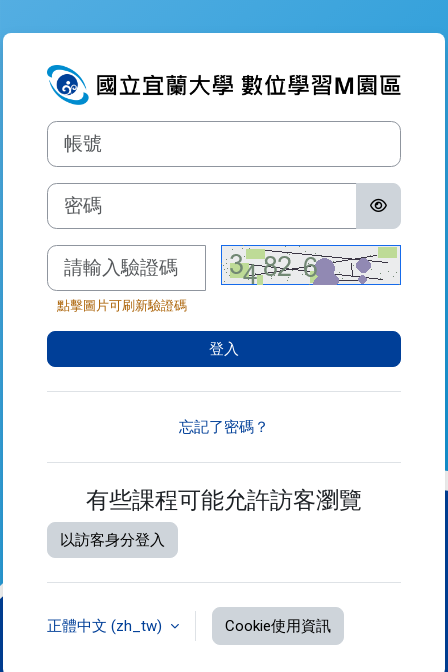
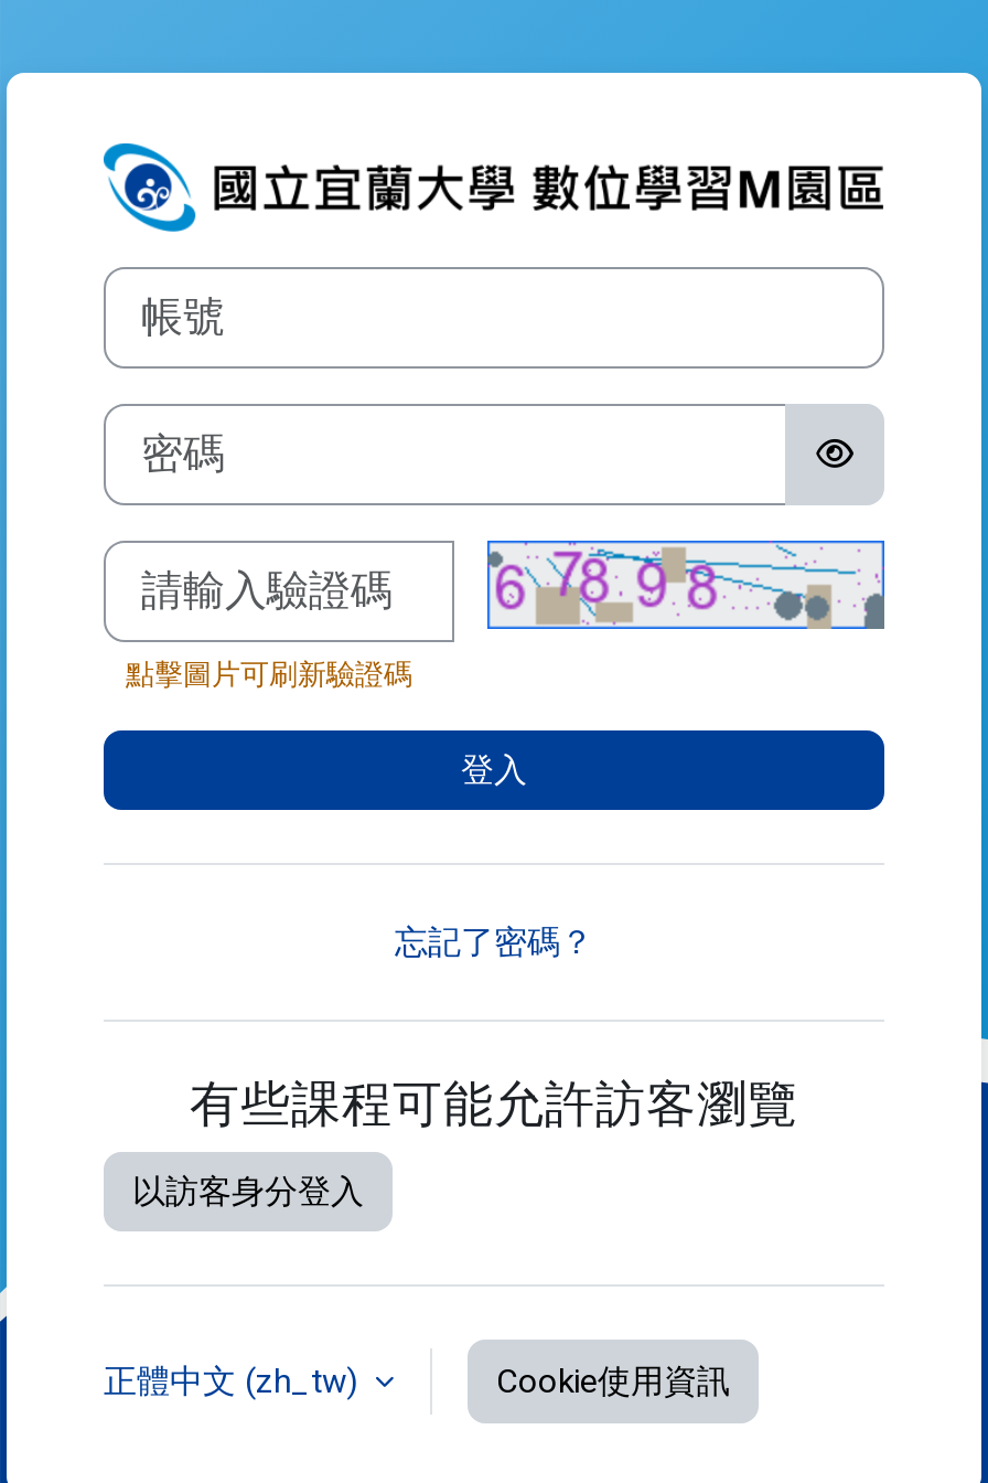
- [image]
+ [image]
